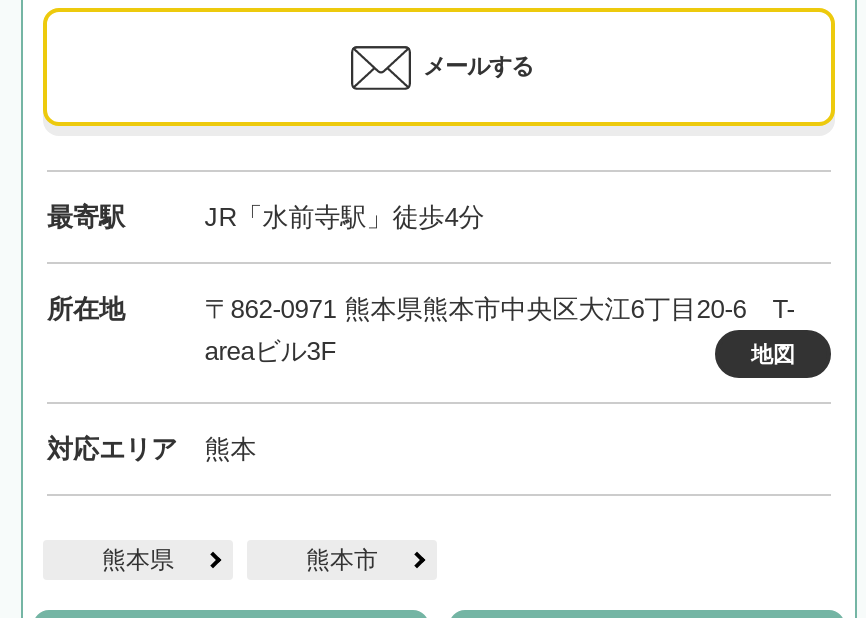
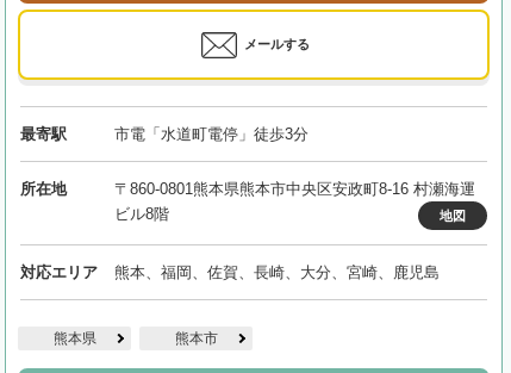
- JR「水前寺駅」徒歩4分
+ 市電「水道町電停」徒歩3分

- 〒862-0971 熊本県熊本市中央区大江6丁目20‐6 T-
- areaビル3F
+ 〒860-0801熊本県熊本市中央区安政町8-16 村瀬海運
+ ビル8階

- 熊本
+ 熊本、福岡、佐賀、長崎、大分、宮崎、鹿児島
